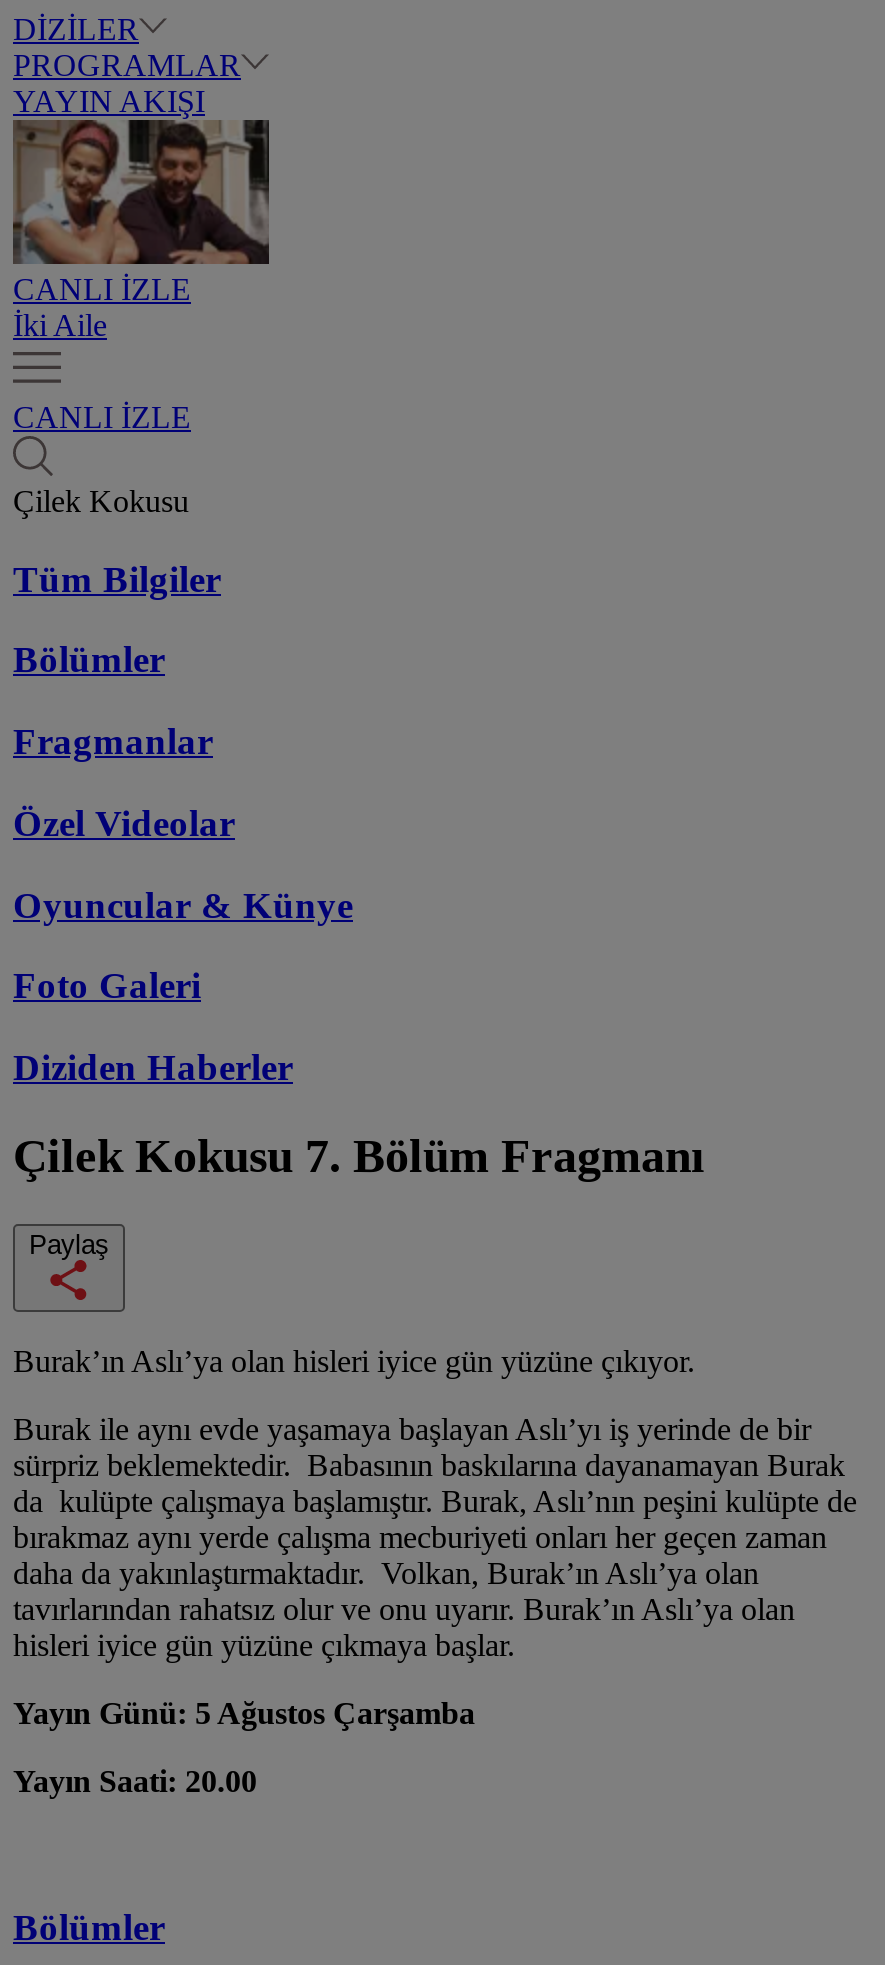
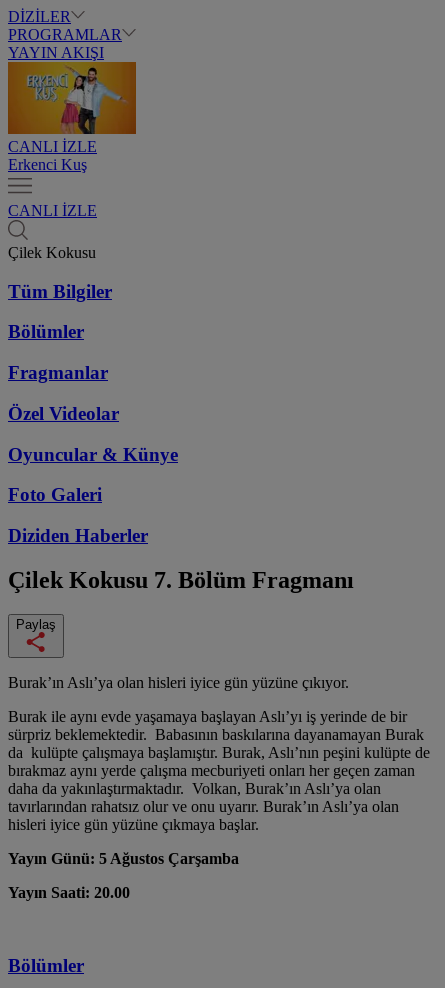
- [image]
- İki Aile
+ [image]
+ Erkenci Kuş
